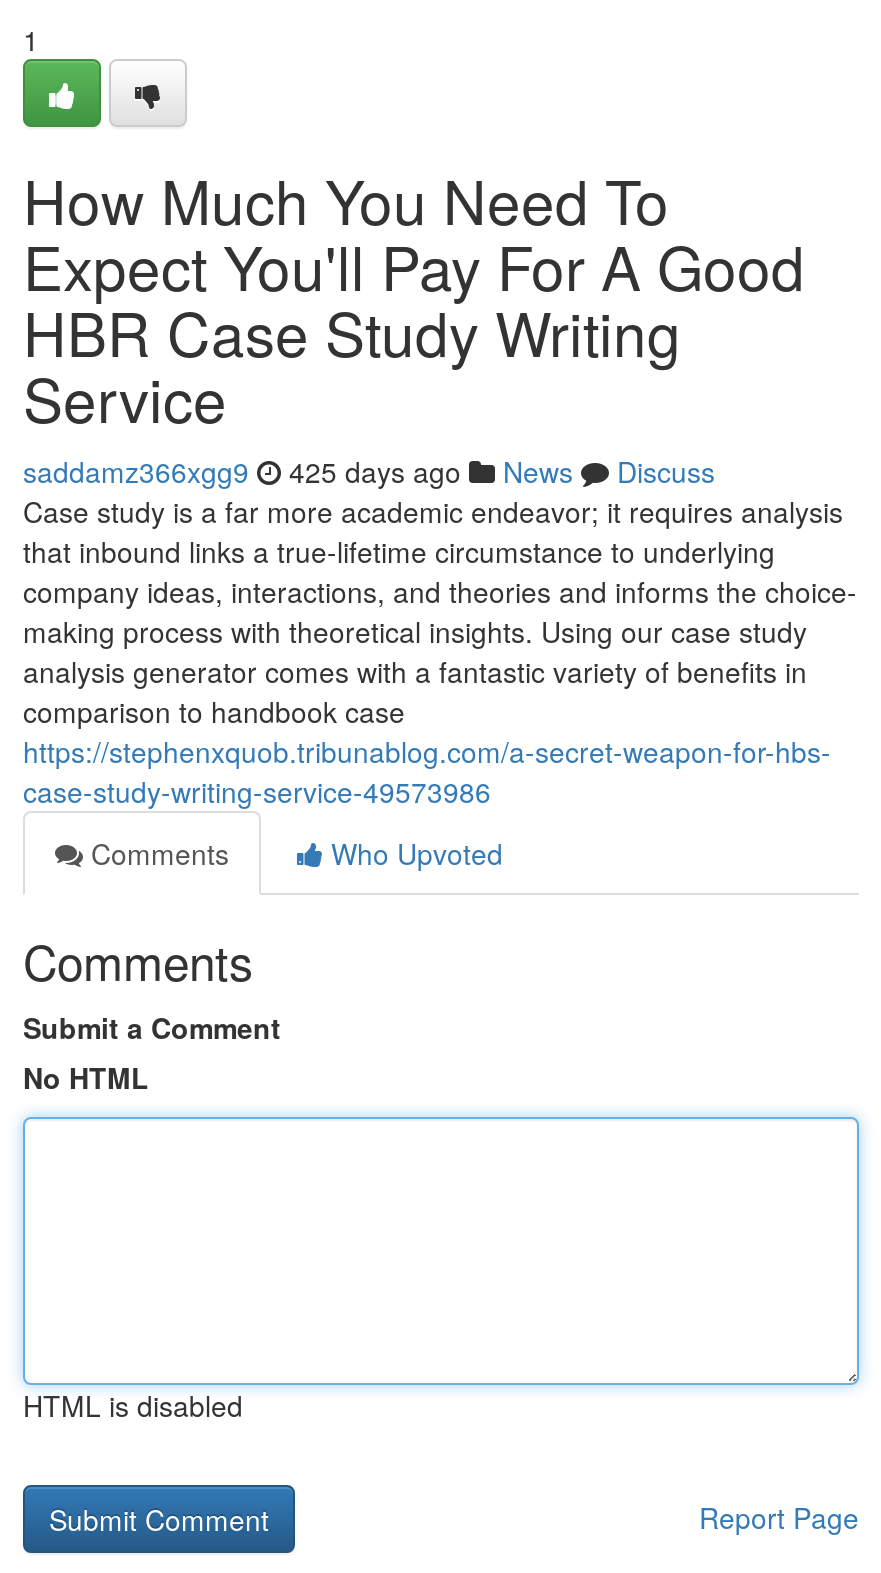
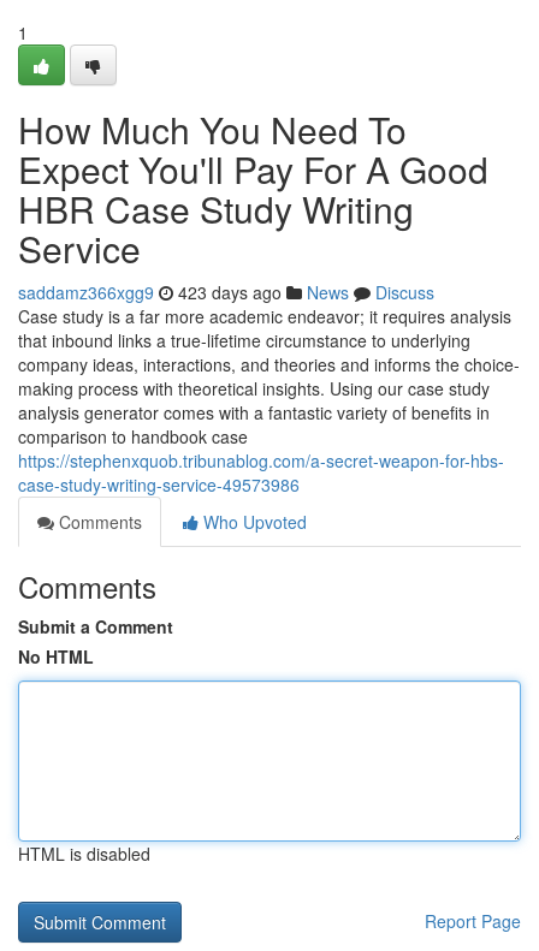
- saddamz366xgg9 425 days ago News Discuss
+ saddamz366xgg9 423 days ago News Discuss
